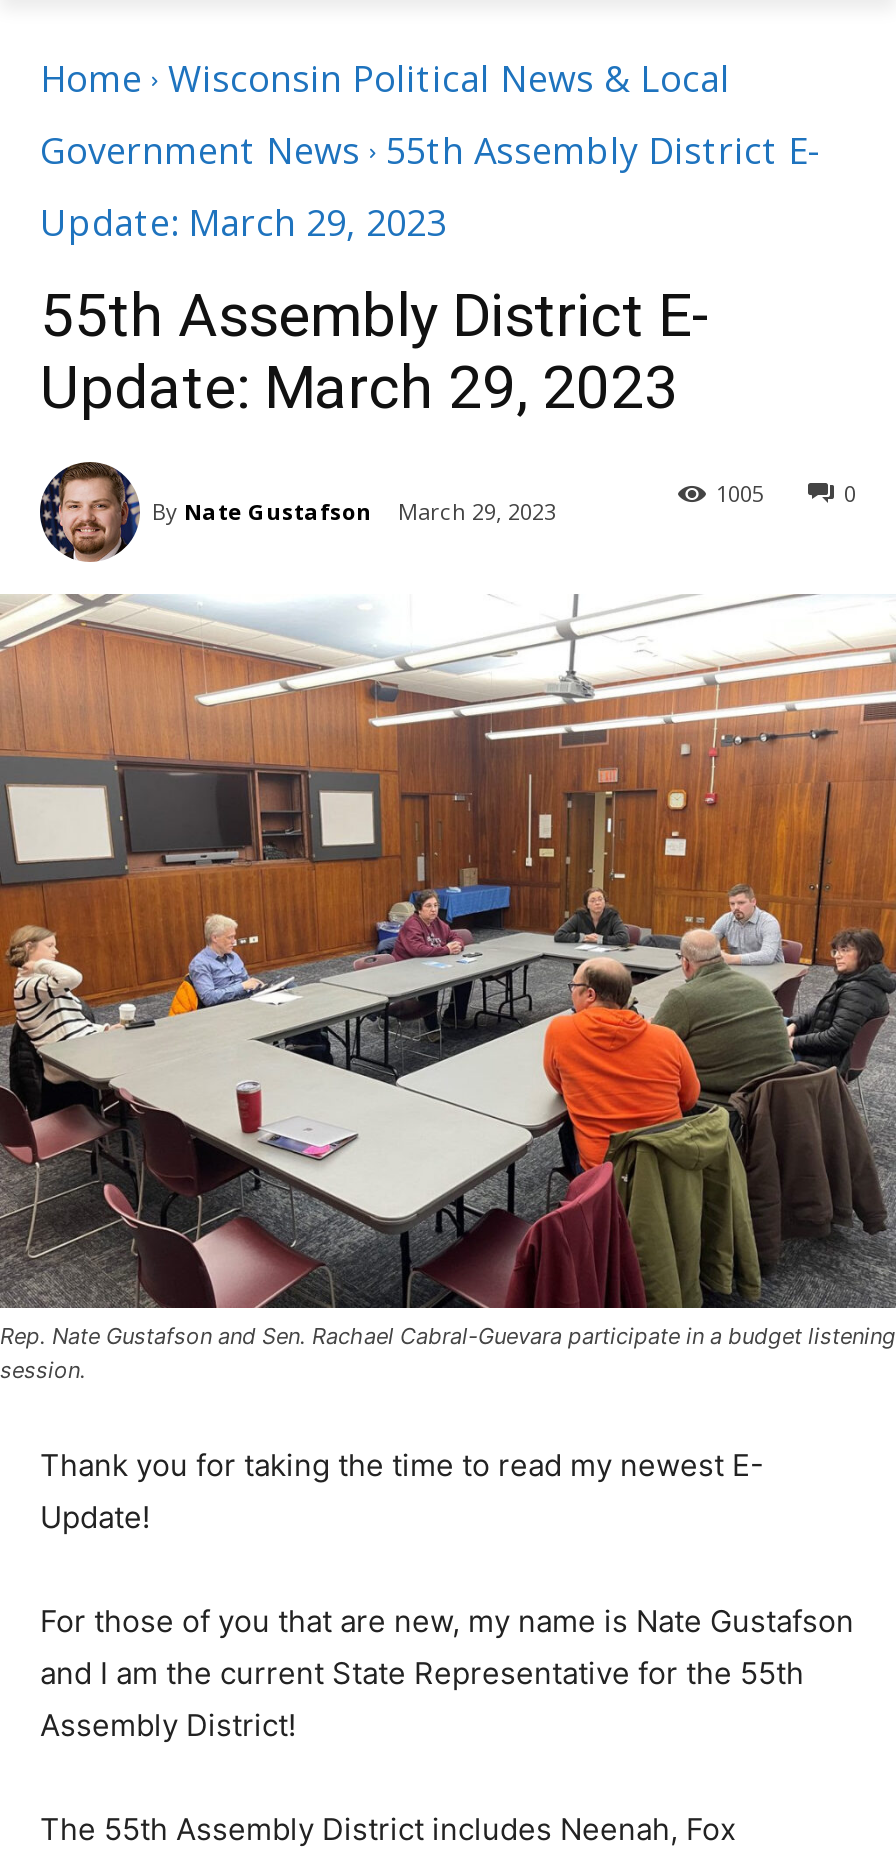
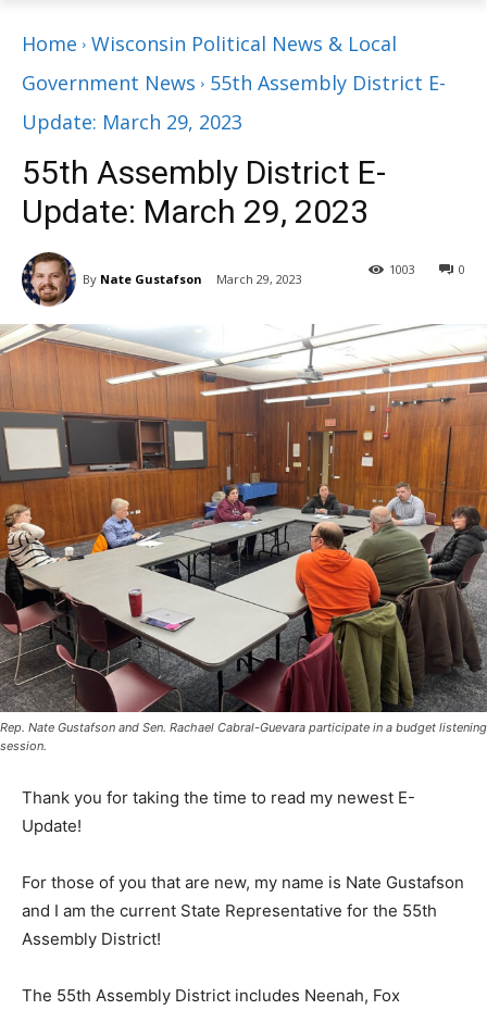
- 1005
+ 1003
